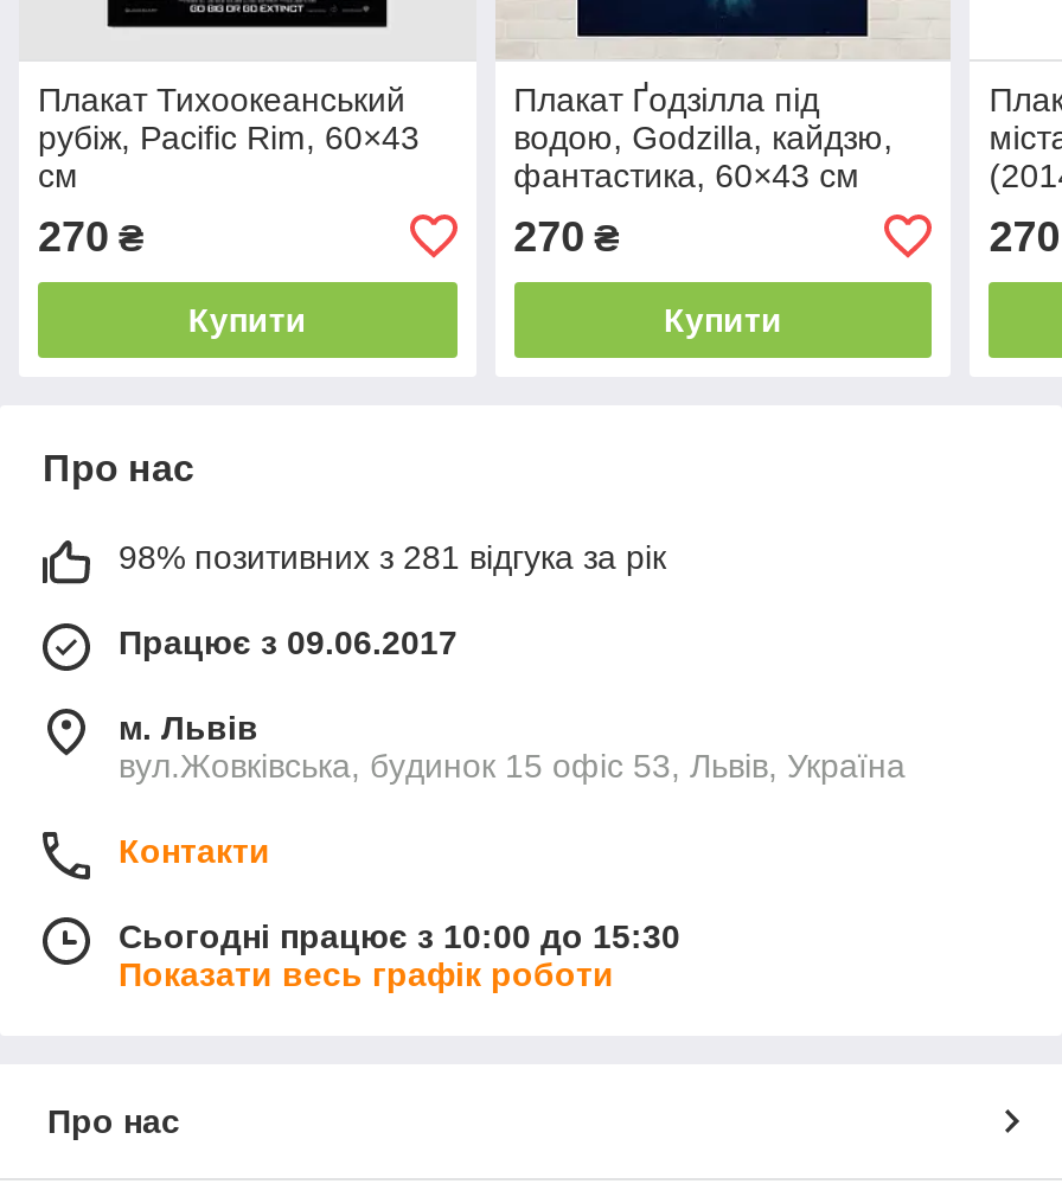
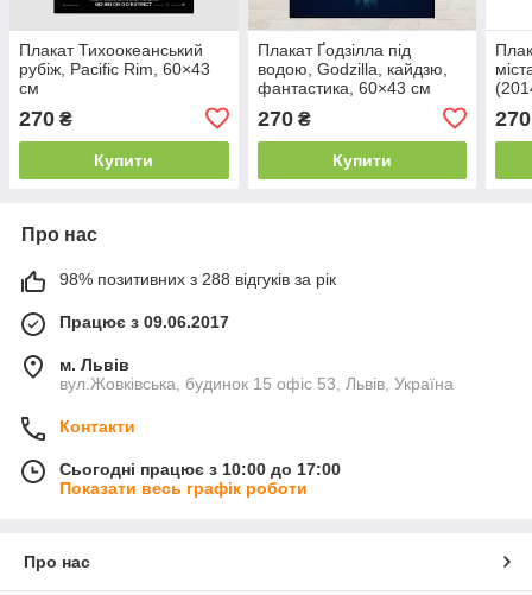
- 98% позитивних з 281 відгука за рік
+ 98% позитивних з 288 відгуків за рік

- Сьогодні працює з 10:00 до 15:30
+ Сьогодні працює з 10:00 до 17:00
